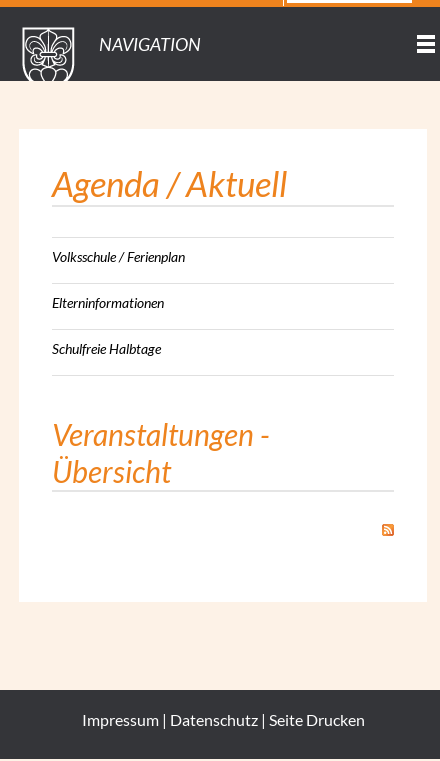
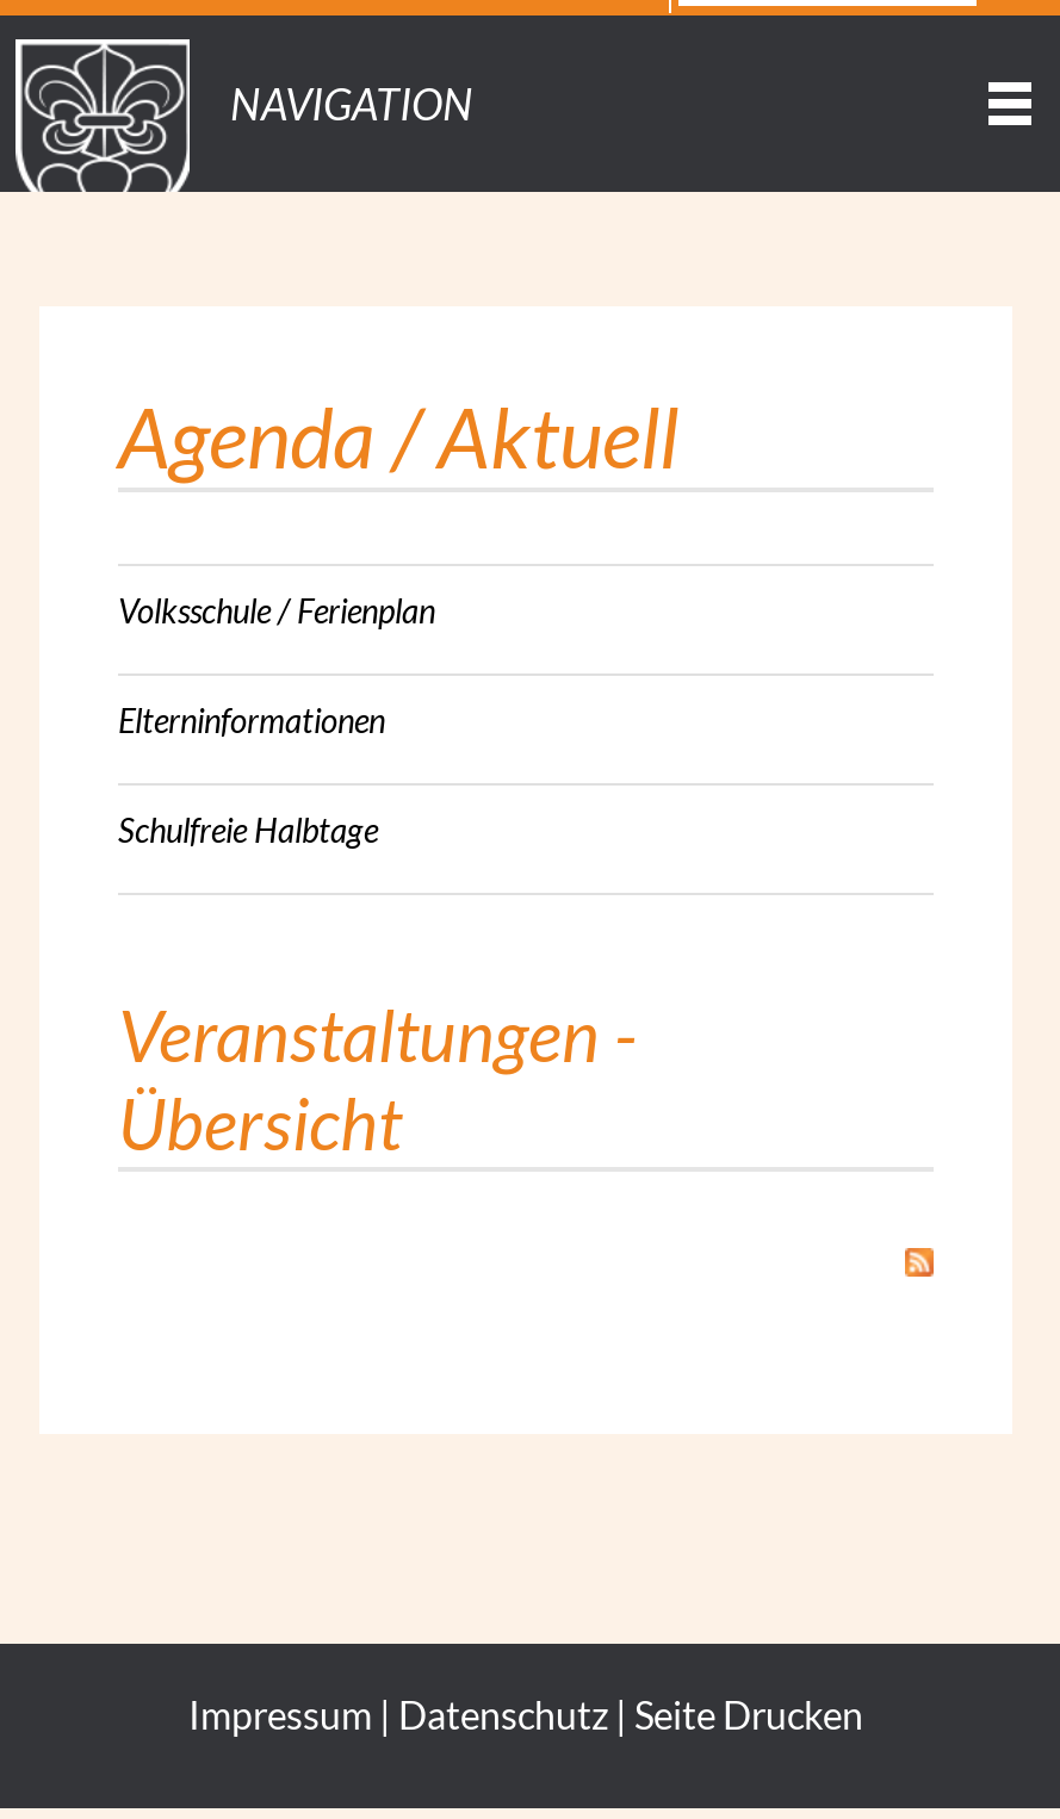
- [image]
+ [image]
